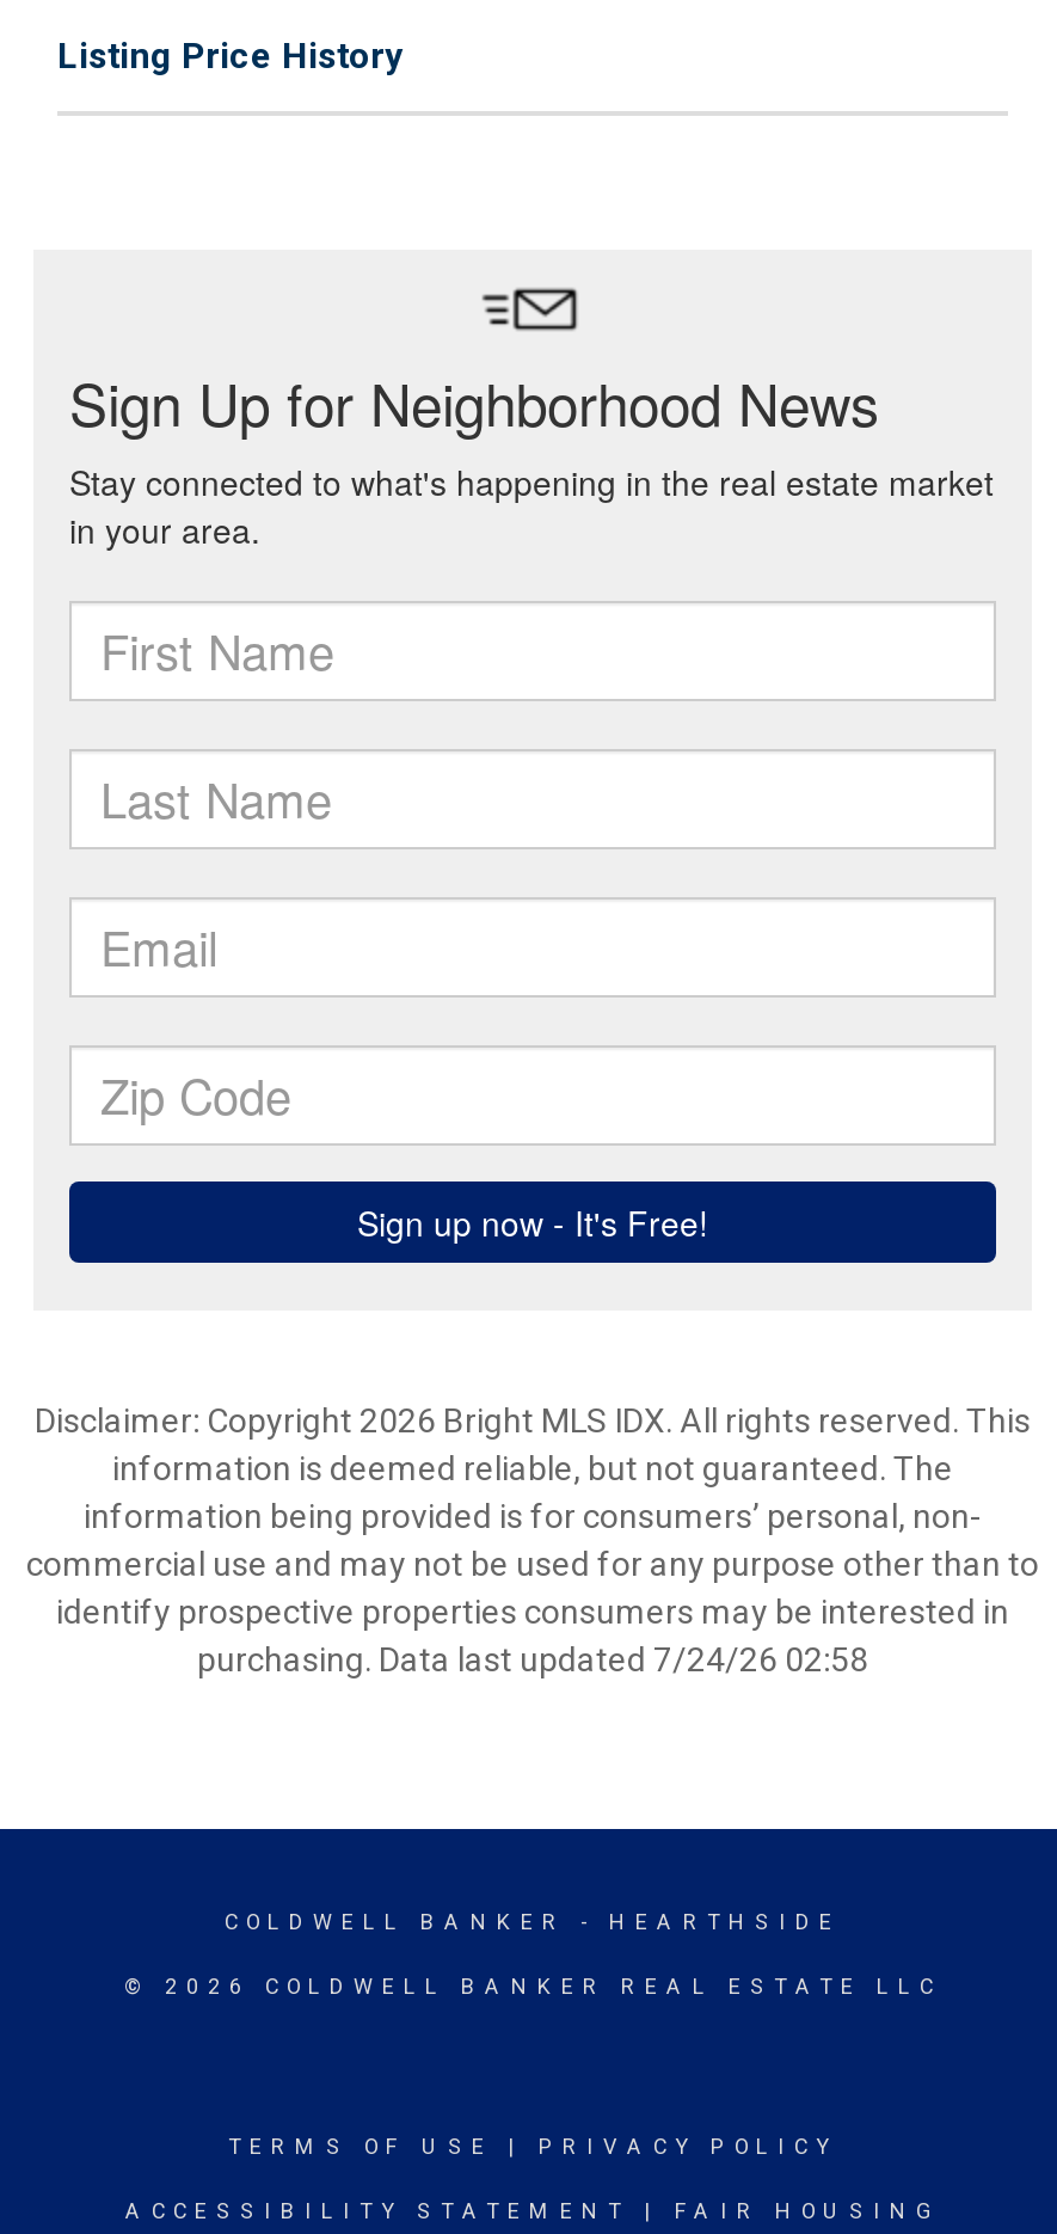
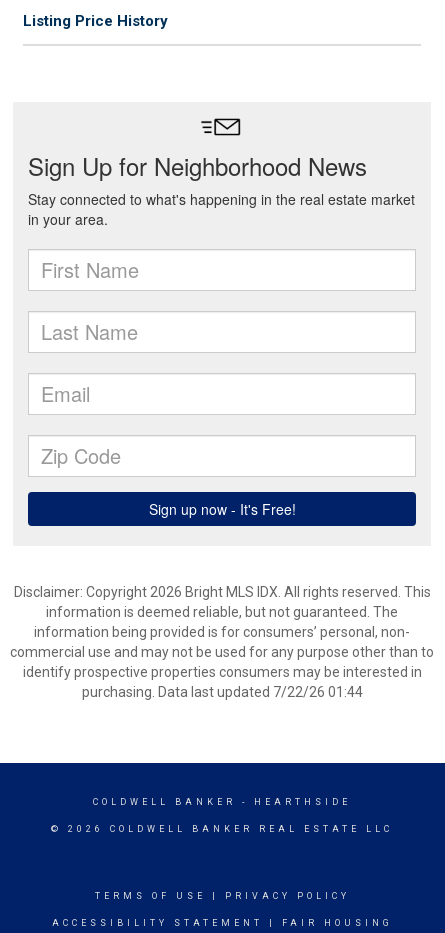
- purchasing. Data last updated 7/24/26 02:58
+ purchasing. Data last updated 7/22/26 01:44
